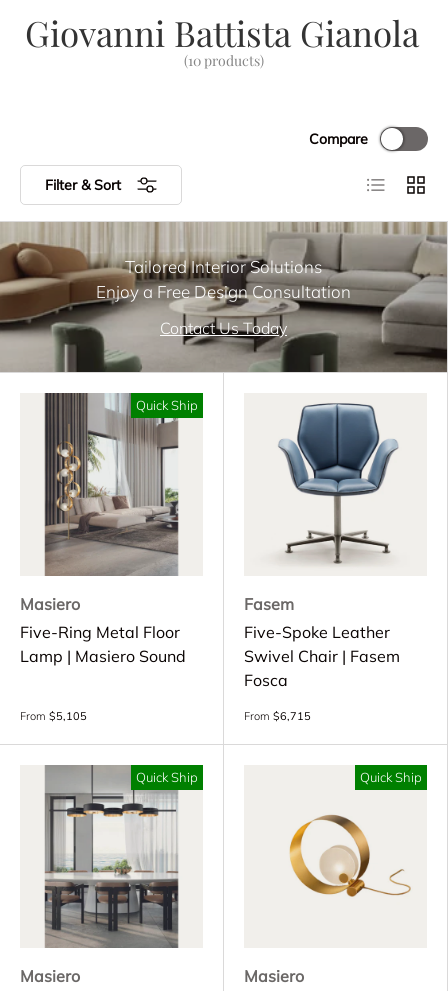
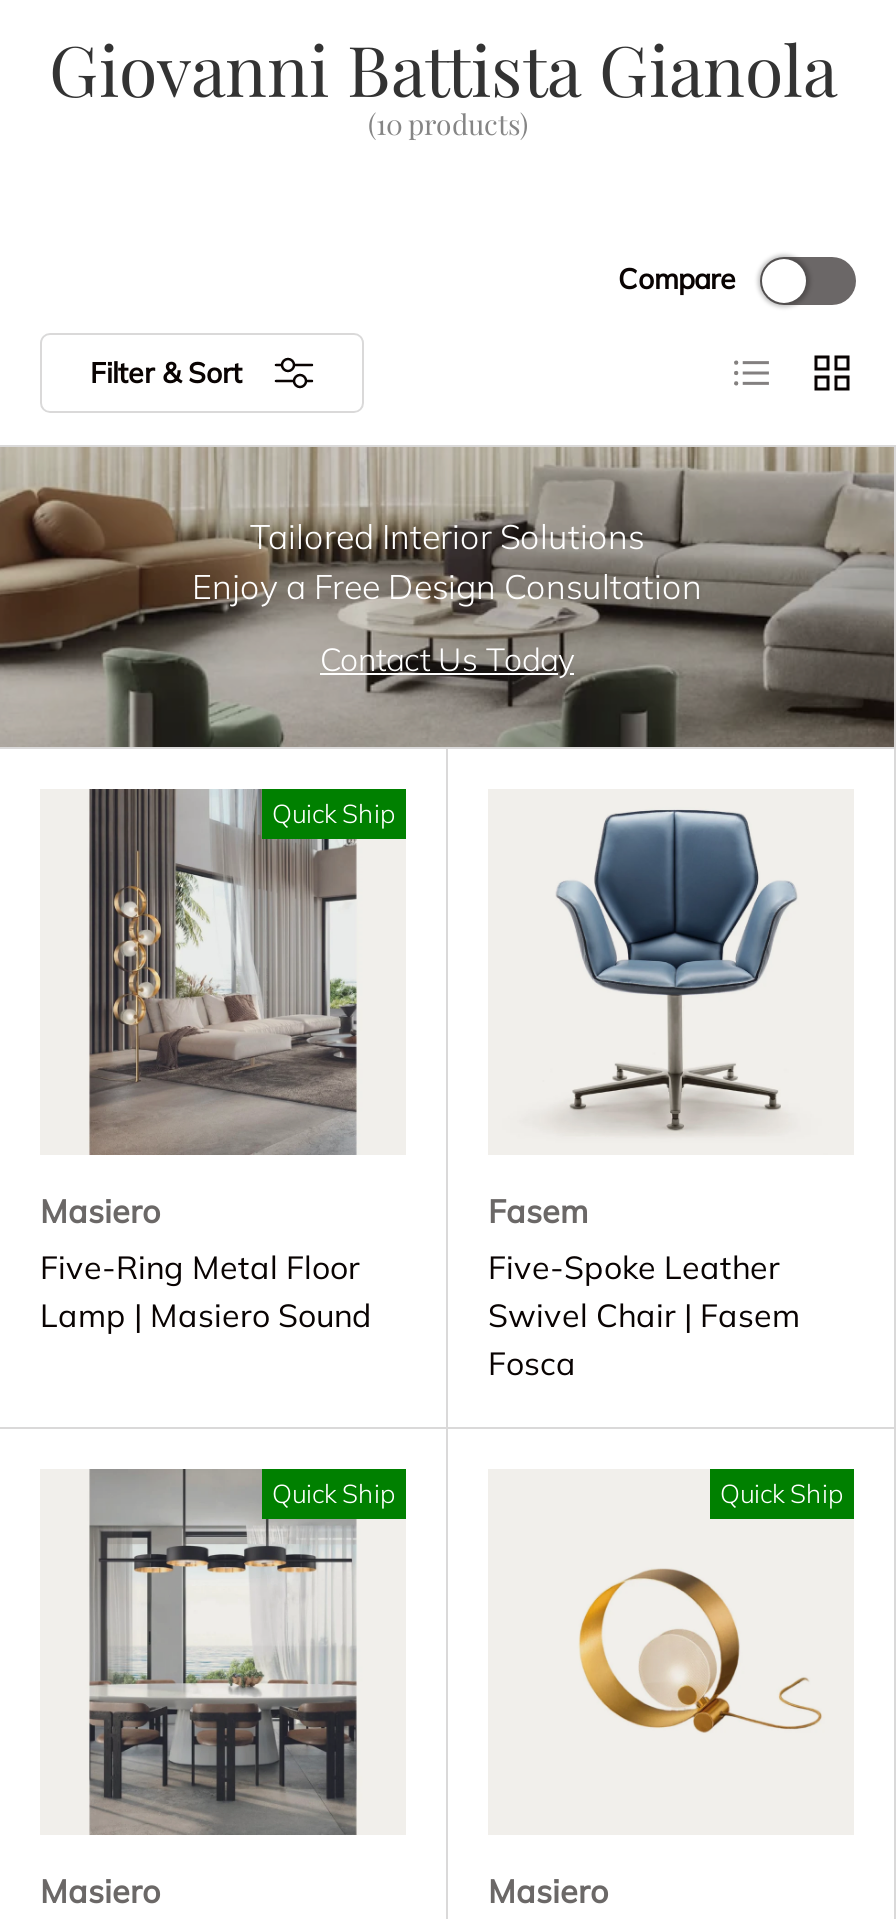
- From $5,105

- From $6,715
